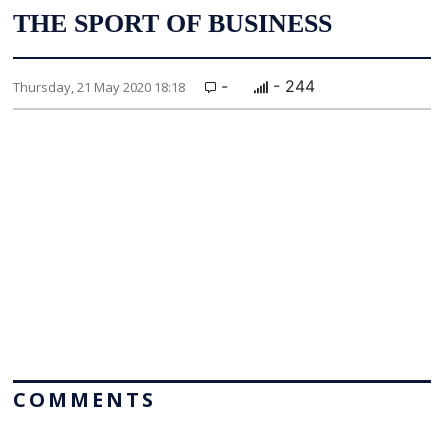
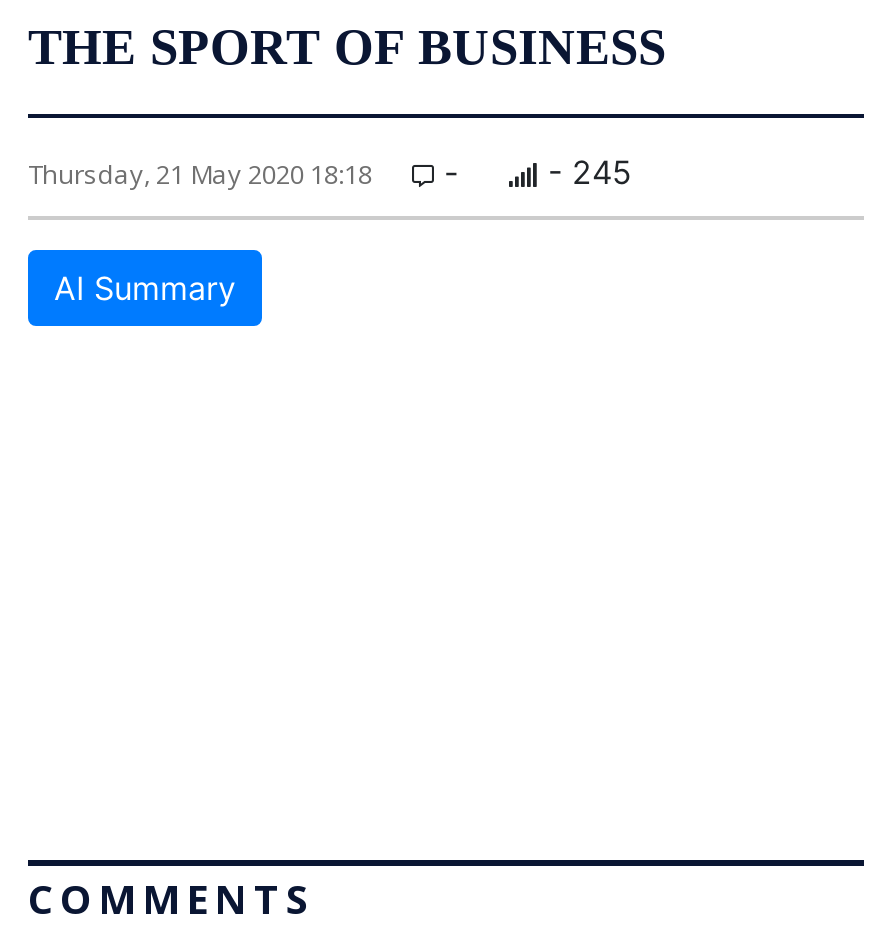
- - 244
+ - 245
+ AI Summary
